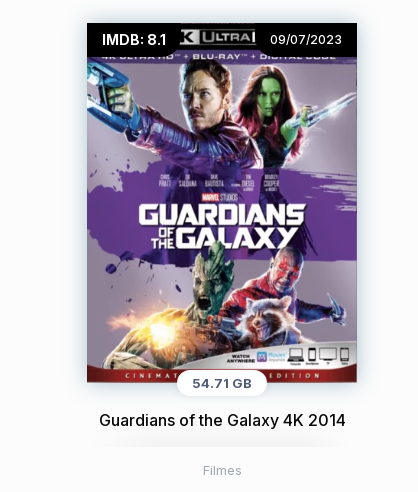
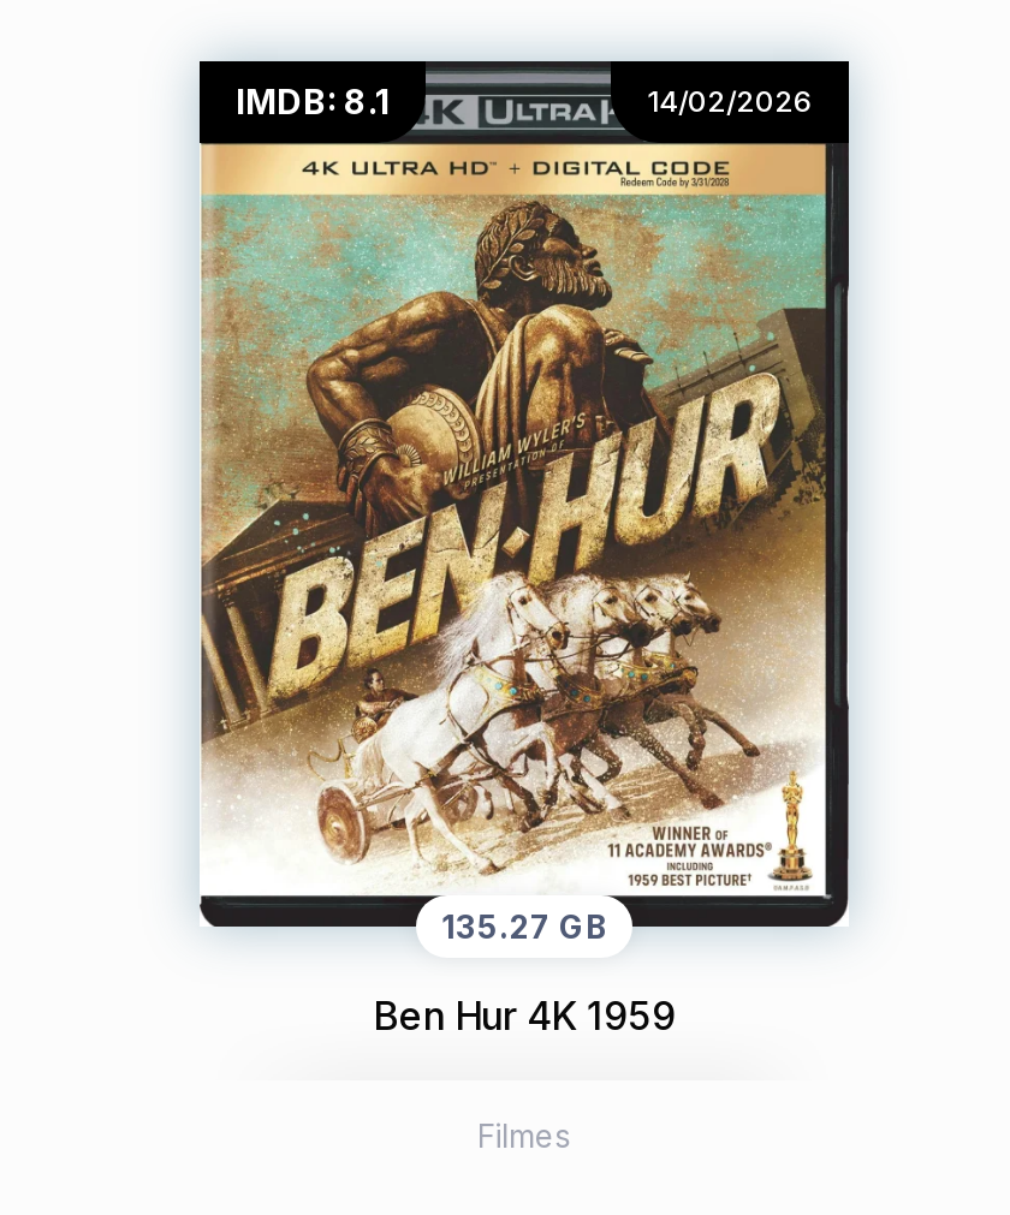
- [image]
- 09/07/2023
+ [image]
+ 14/02/2026

- 54.71 GB
+ 135.27 GB

- Guardians of the Galaxy 4K 2014
+ Ben Hur 4K 1959
